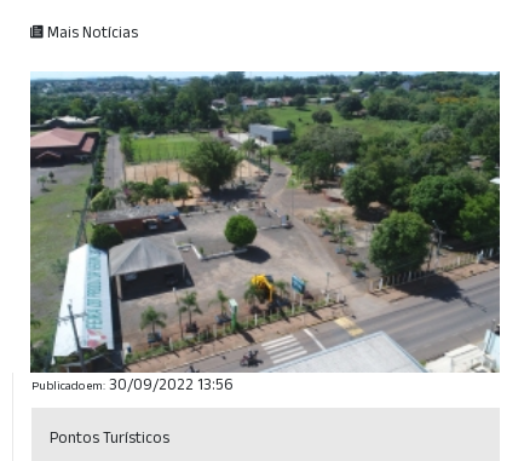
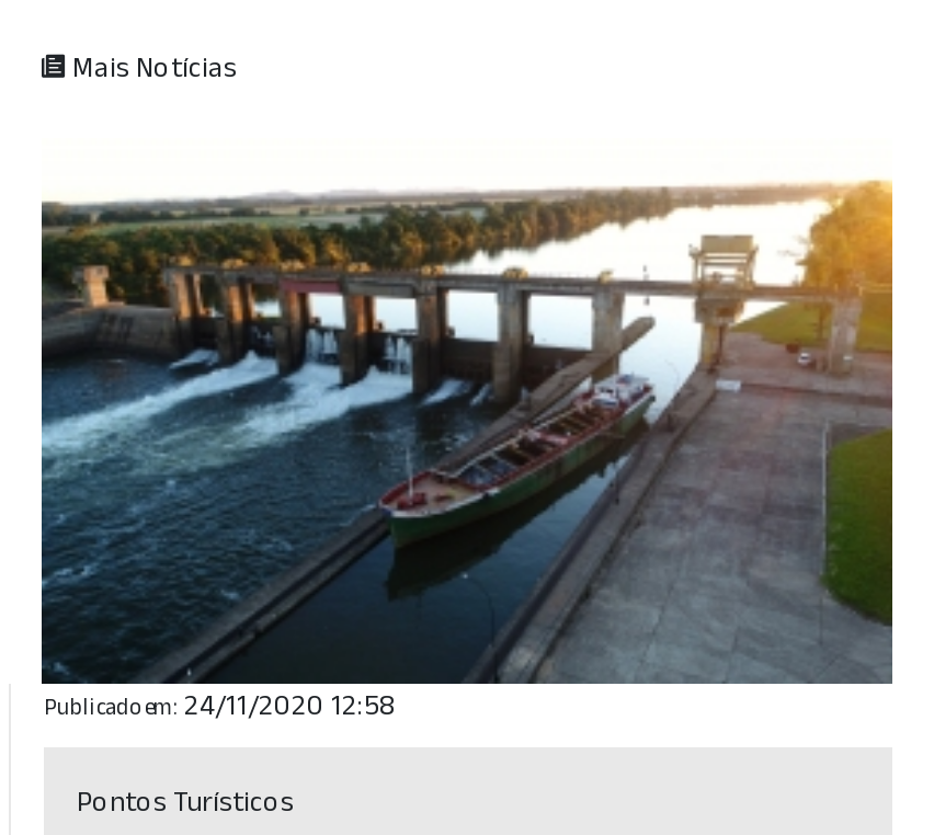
- [image]
- Publicado em: 30/09/2022 13:56
+ [image]
+ Publicado em: 24/11/2020 12:58
